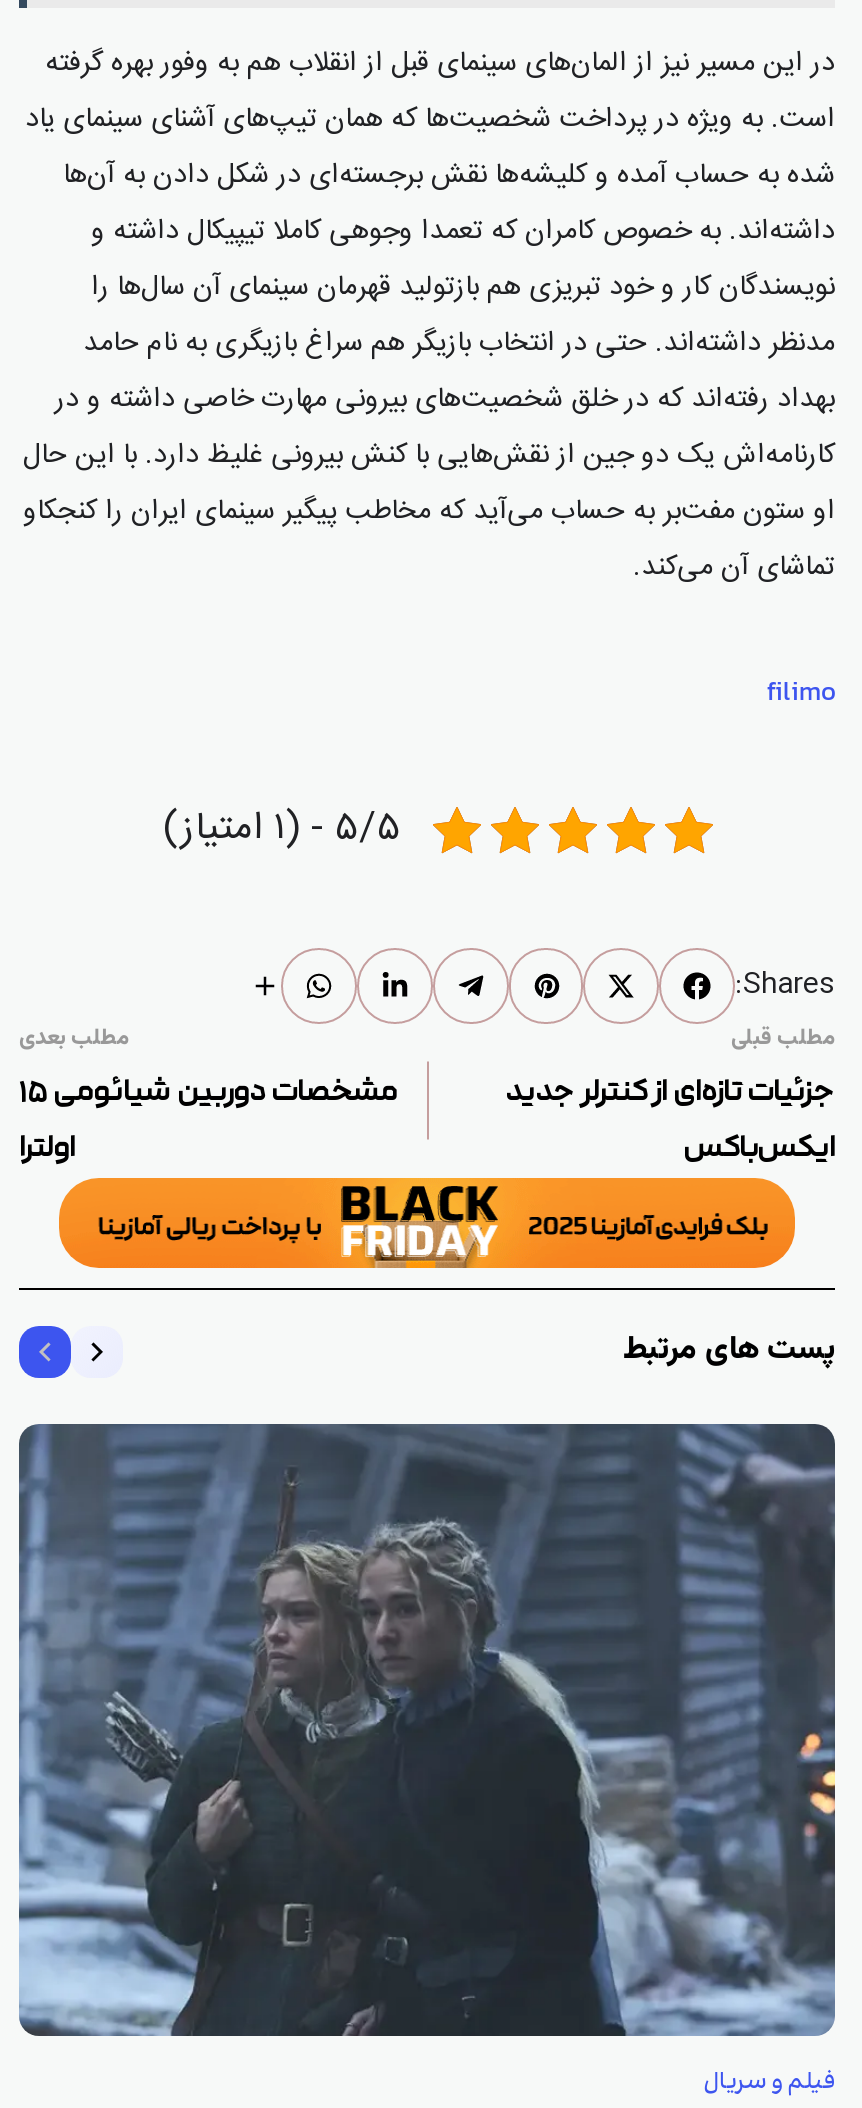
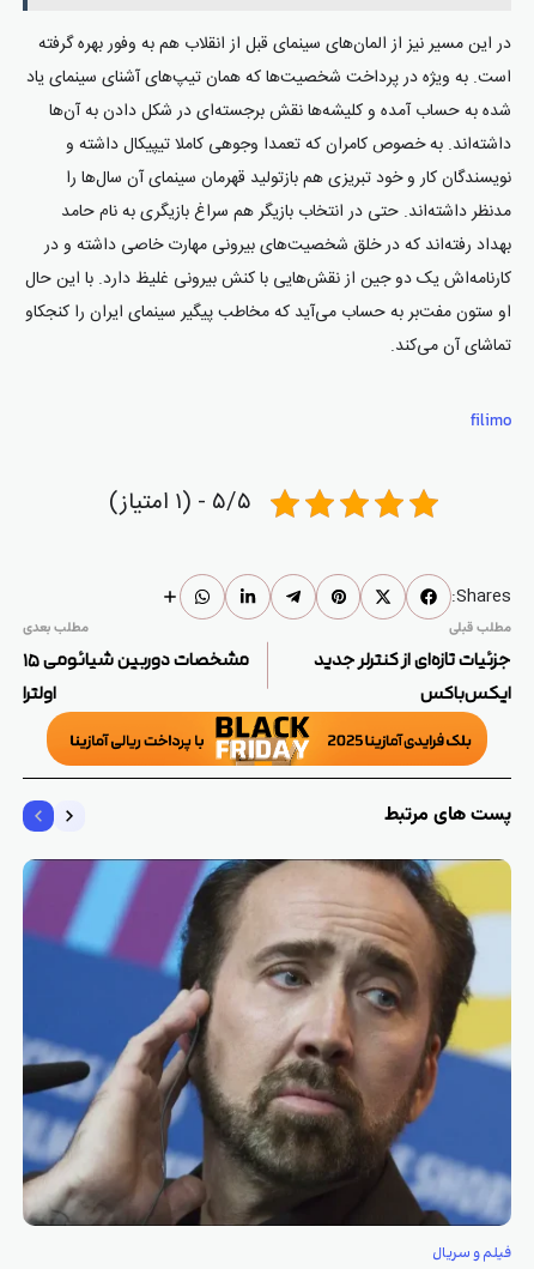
- [image]
+ [image]
